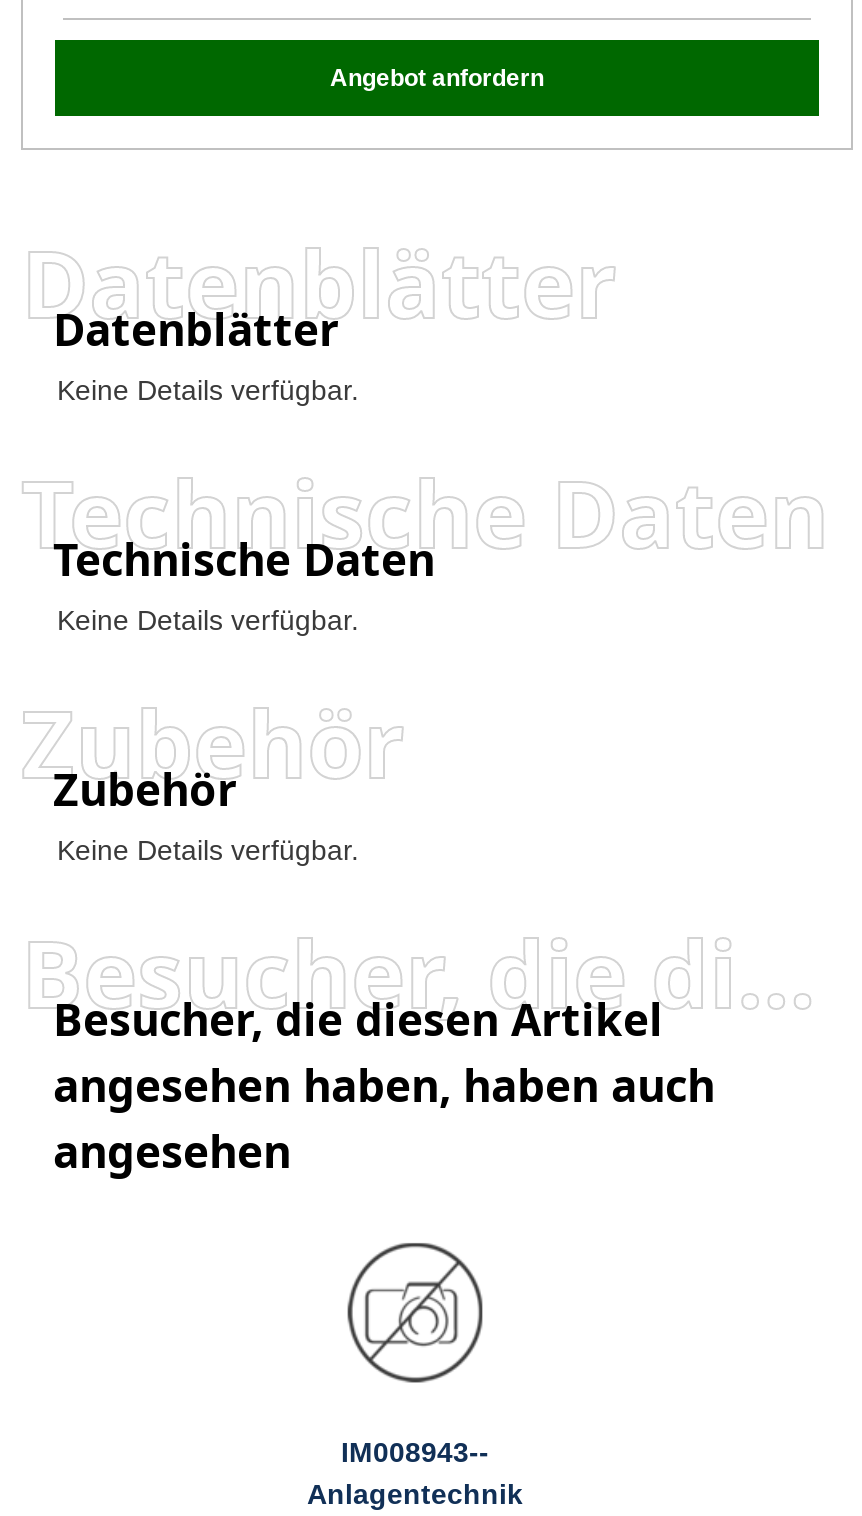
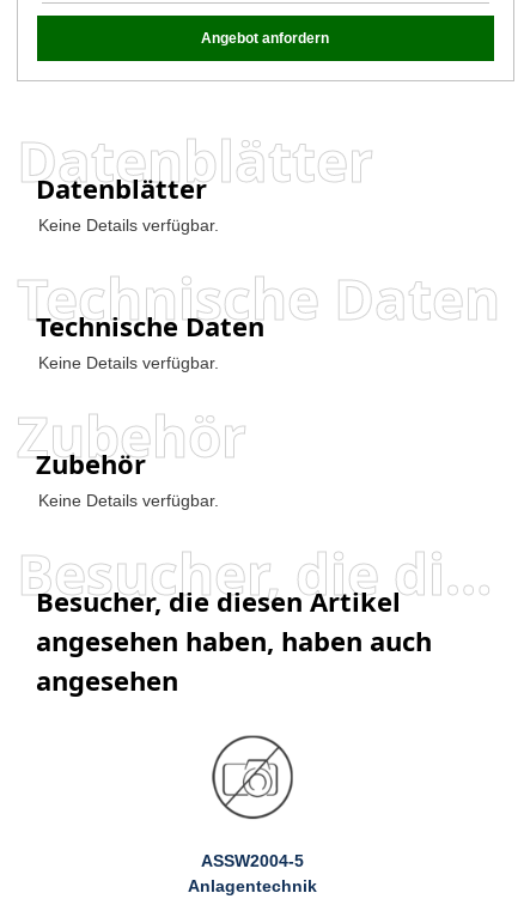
- IM008943--
+ ASSW2004-5
